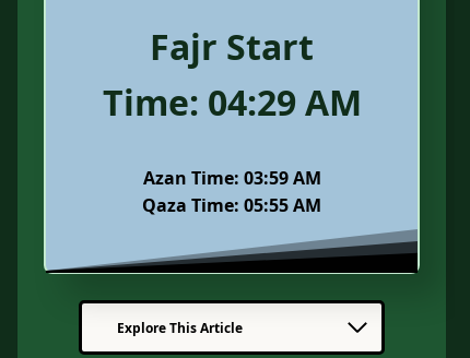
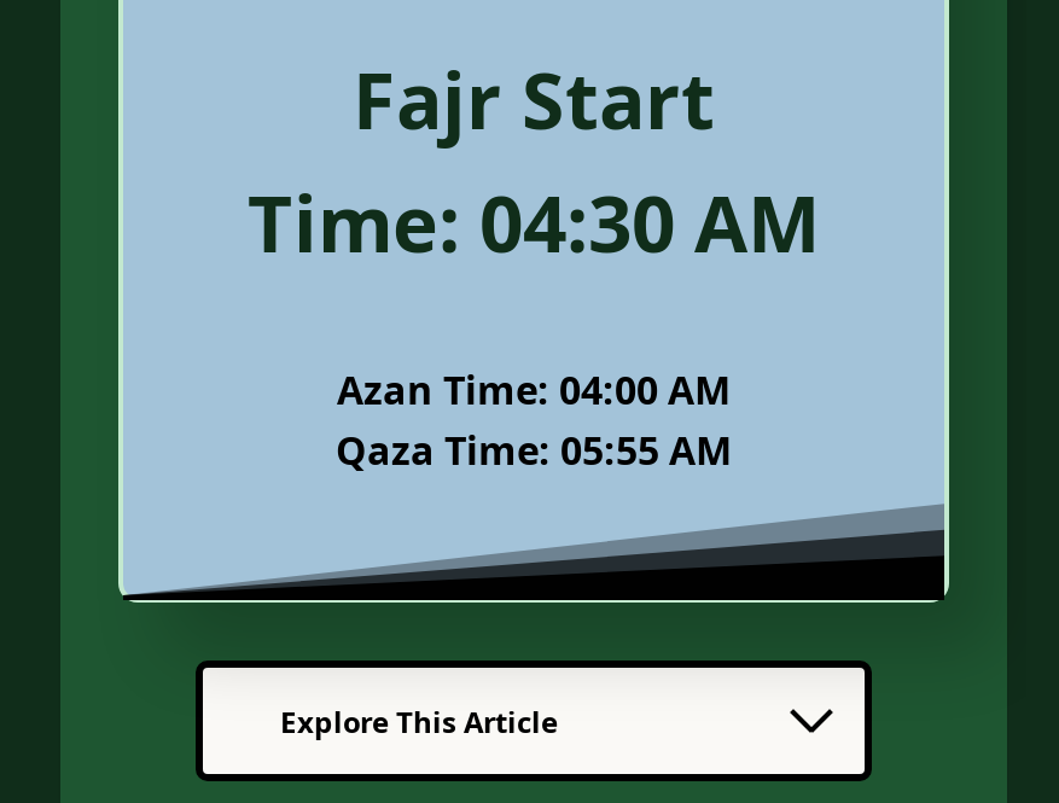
- Time: 04:29 AM
+ Time: 04:30 AM

- Azan Time: 03:59 AM
+ Azan Time: 04:00 AM
